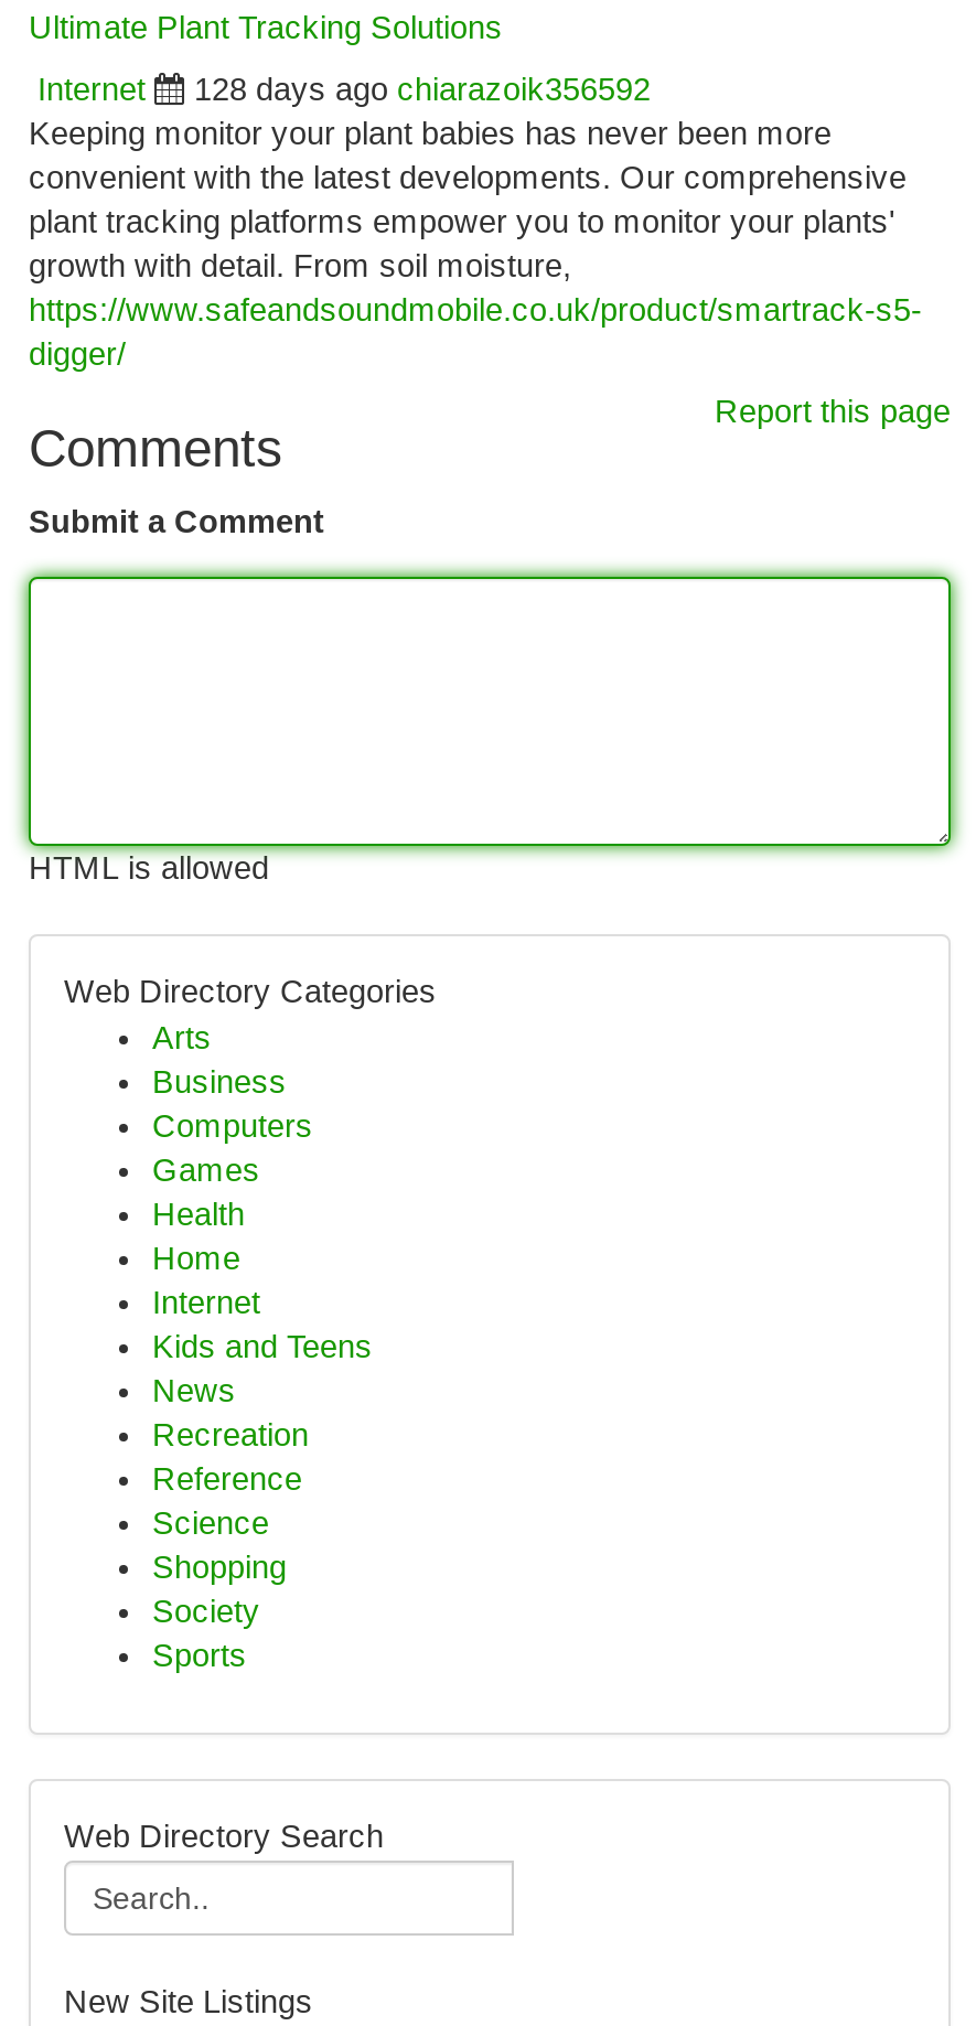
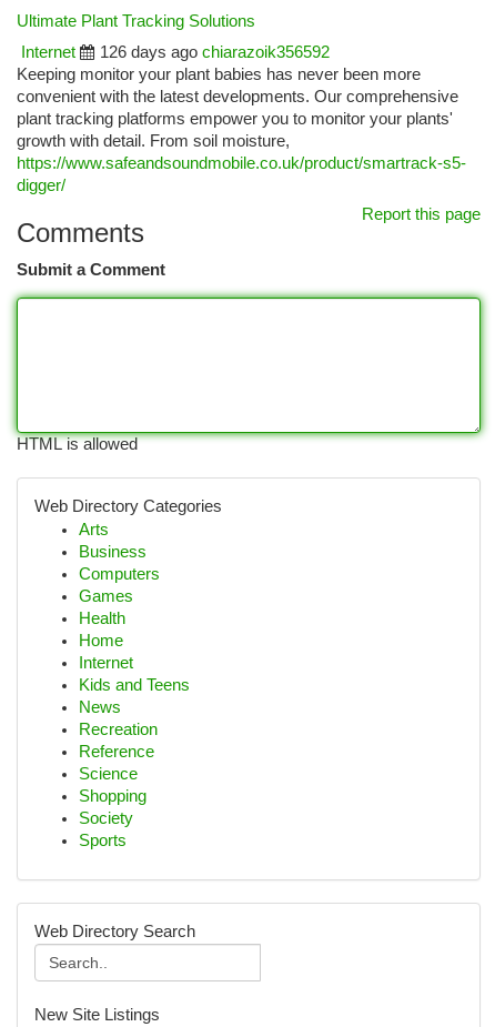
- 128 days ago chiarazoik356592
+ 126 days ago chiarazoik356592
